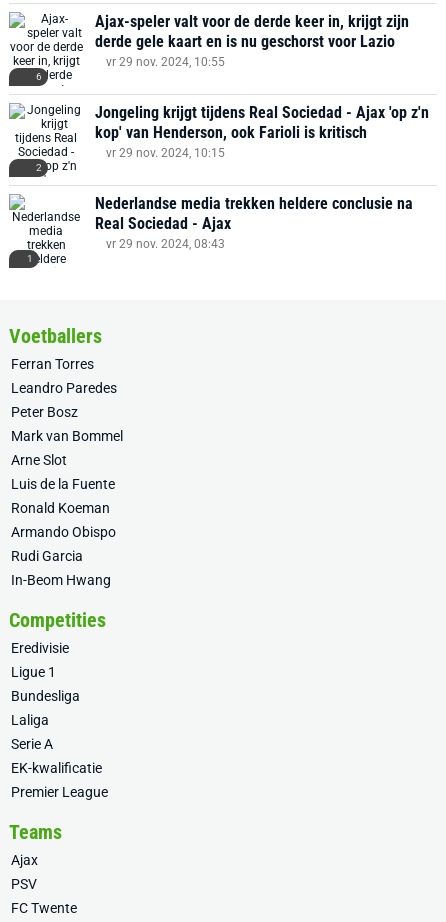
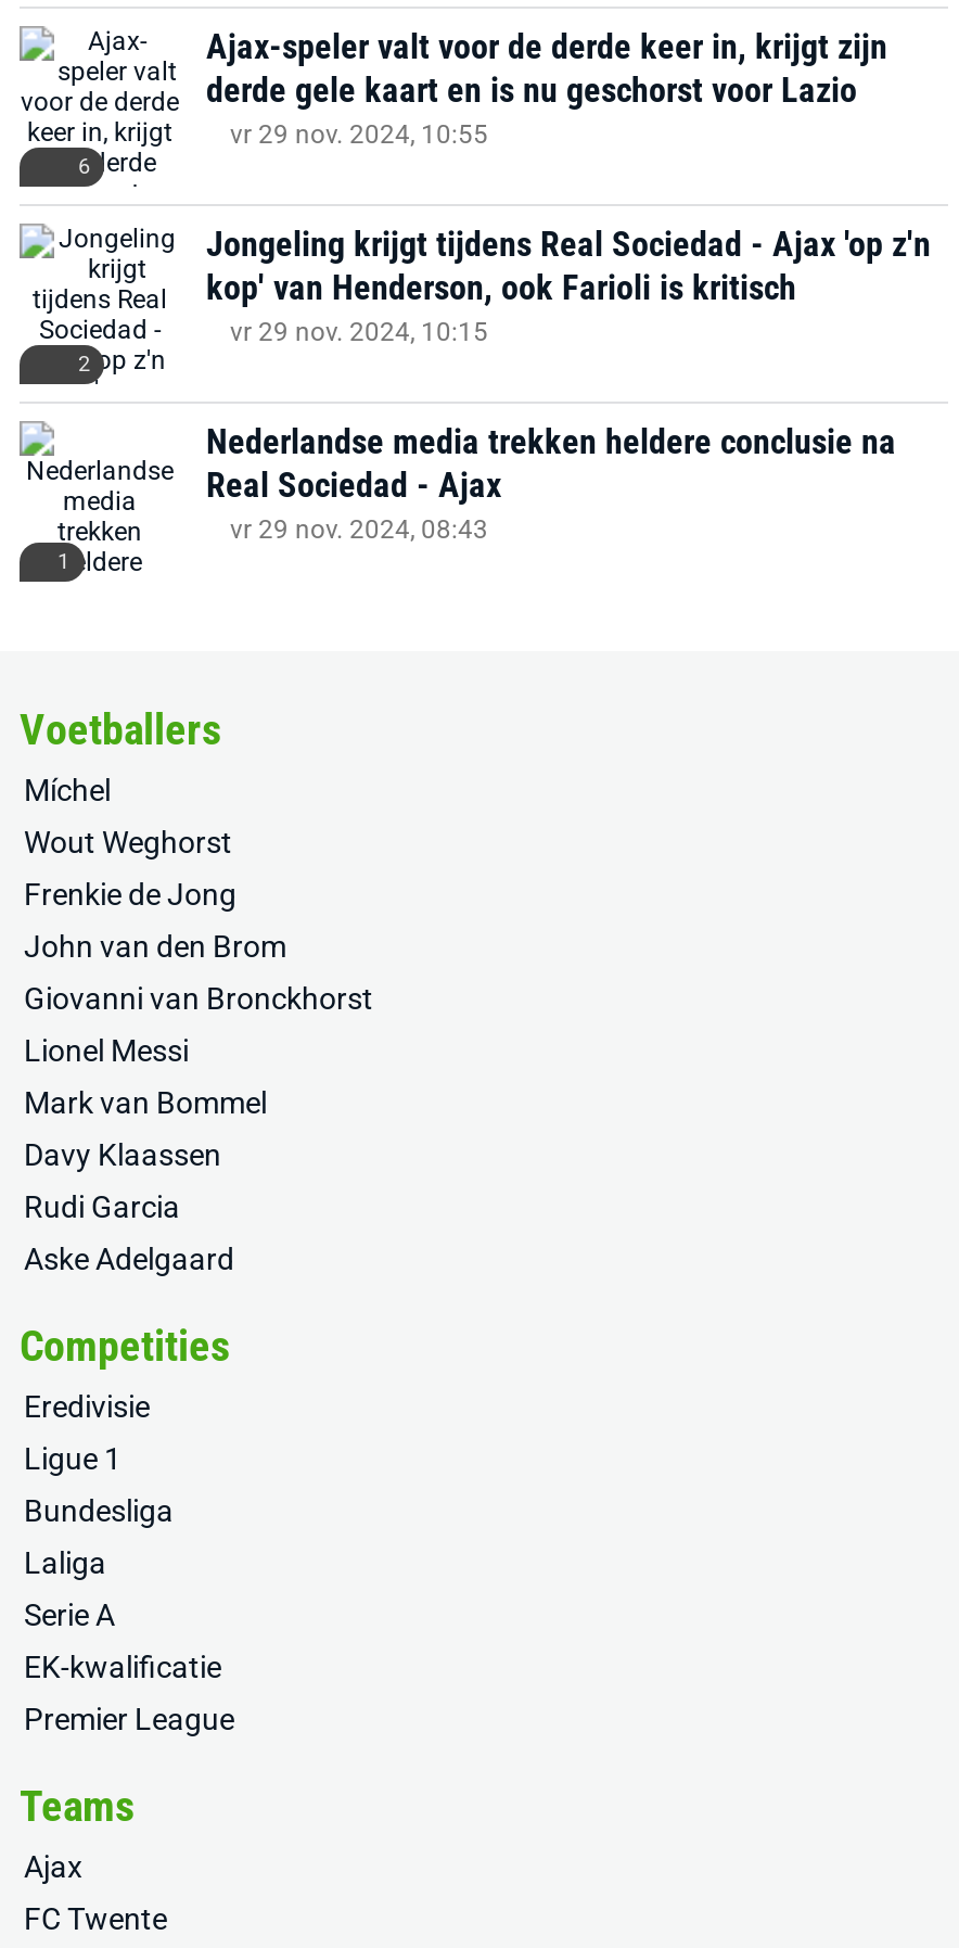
- Ferran Torres
- Leandro Paredes
- Peter Bosz
+ Míchel
+ Wout Weghorst
+ Frenkie de Jong
+ John van den Brom
+ Giovanni van Bronckhorst
+ Lionel Messi

moved down: Mark van Bommel

- Arne Slot
- Luis de la Fuente
- Ronald Koeman
- Armando Obispo
+ Davy Klaassen

- In-Beom Hwang
+ Aske Adelgaard

- PSV
